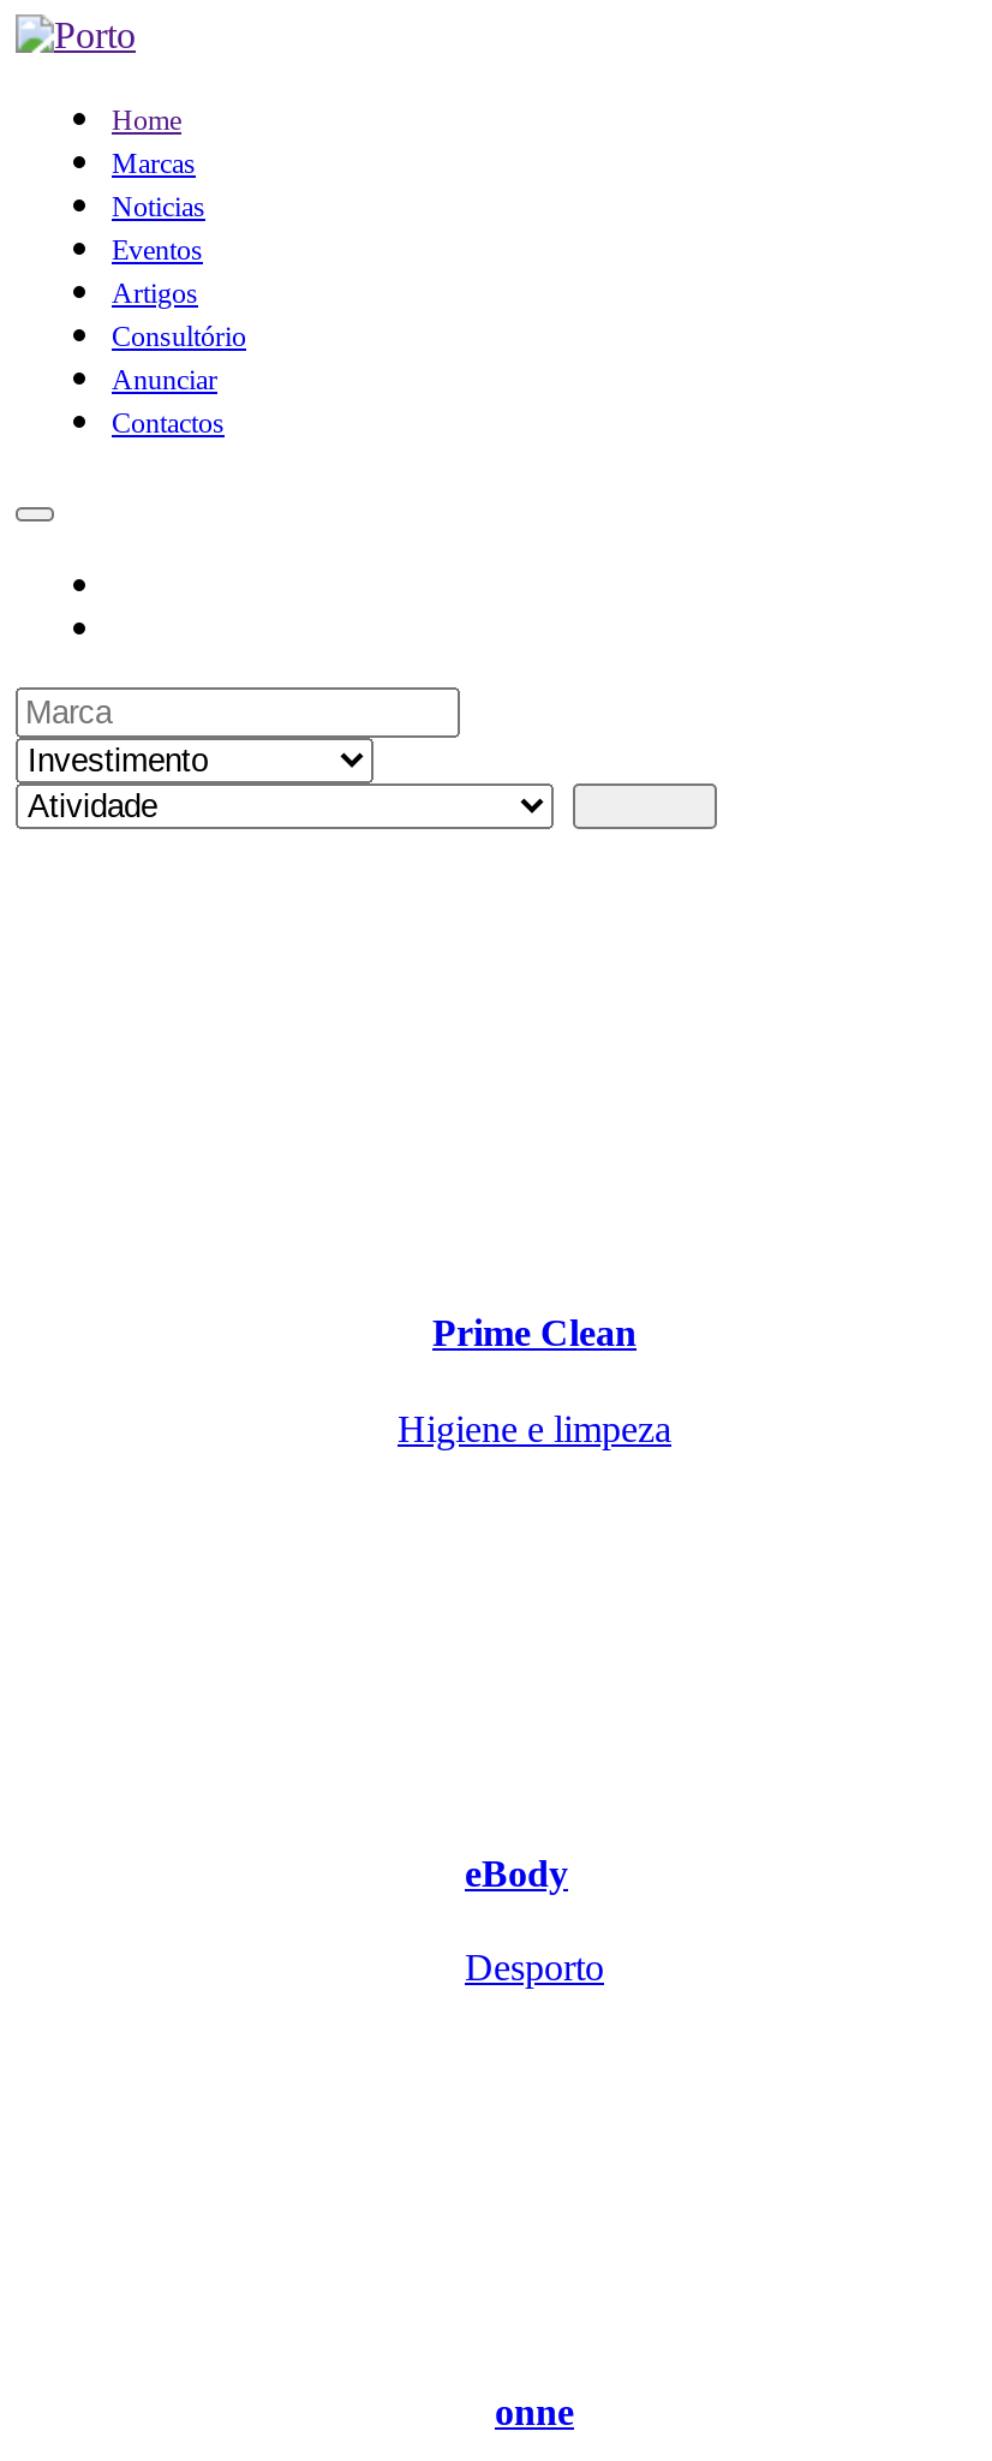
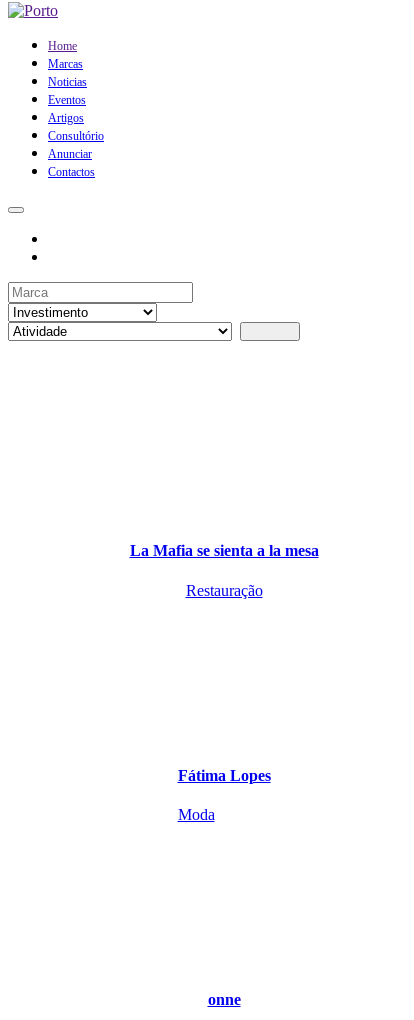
- Prime Clean
+ La Mafia se sienta a la mesa

- Higiene e limpeza
+ Restauração

- eBody
+ Fátima Lopes

- Desporto
+ Moda
